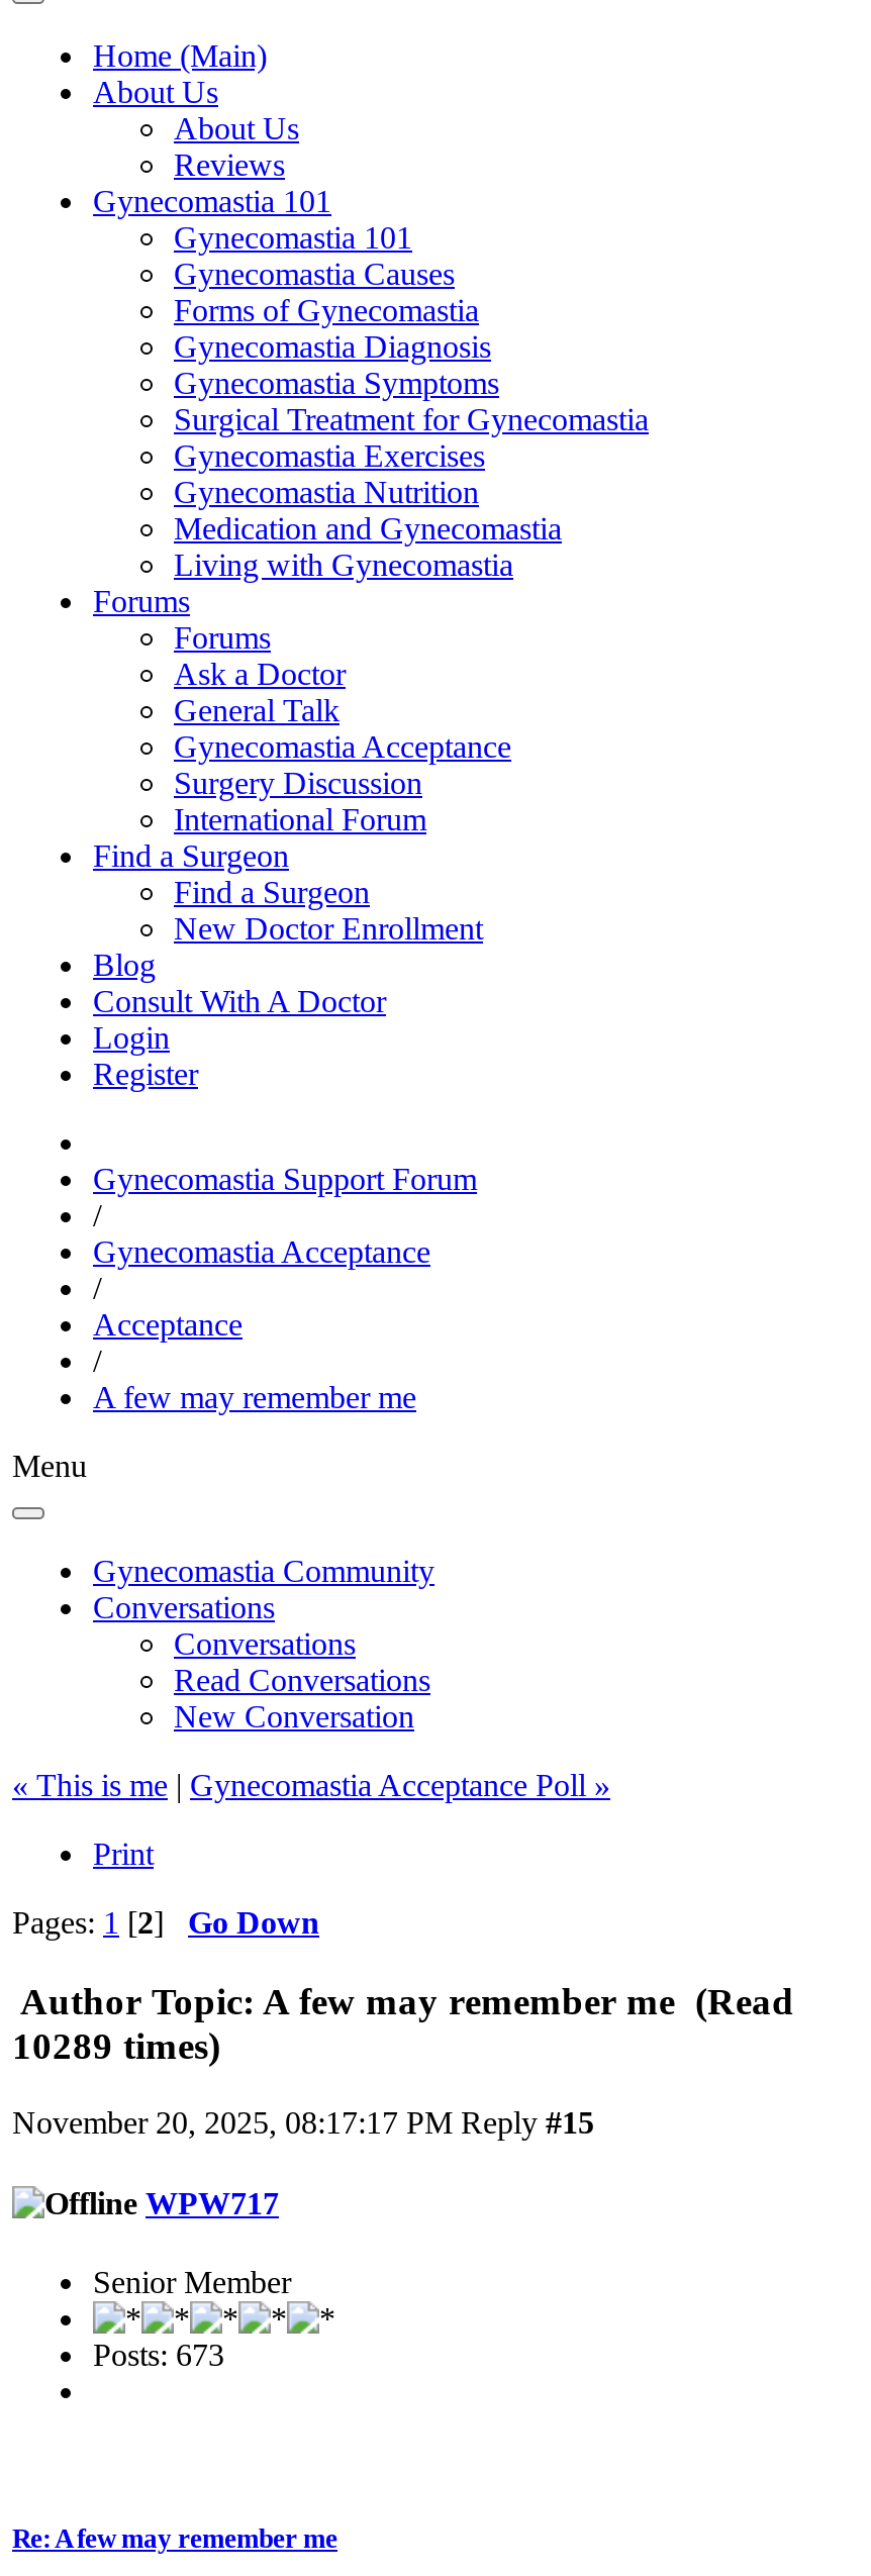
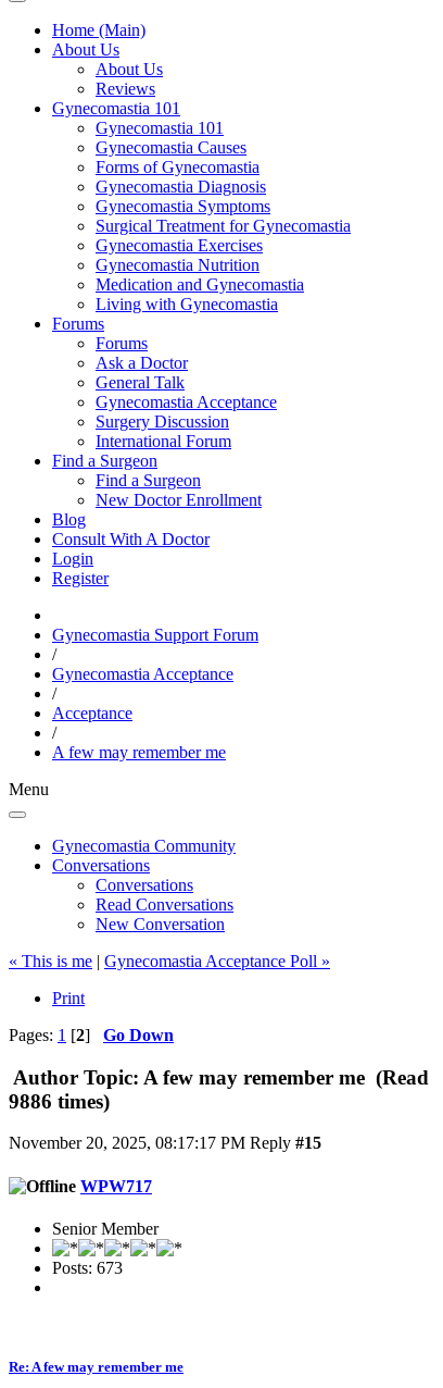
- 10289 times)
+ 9886 times)
